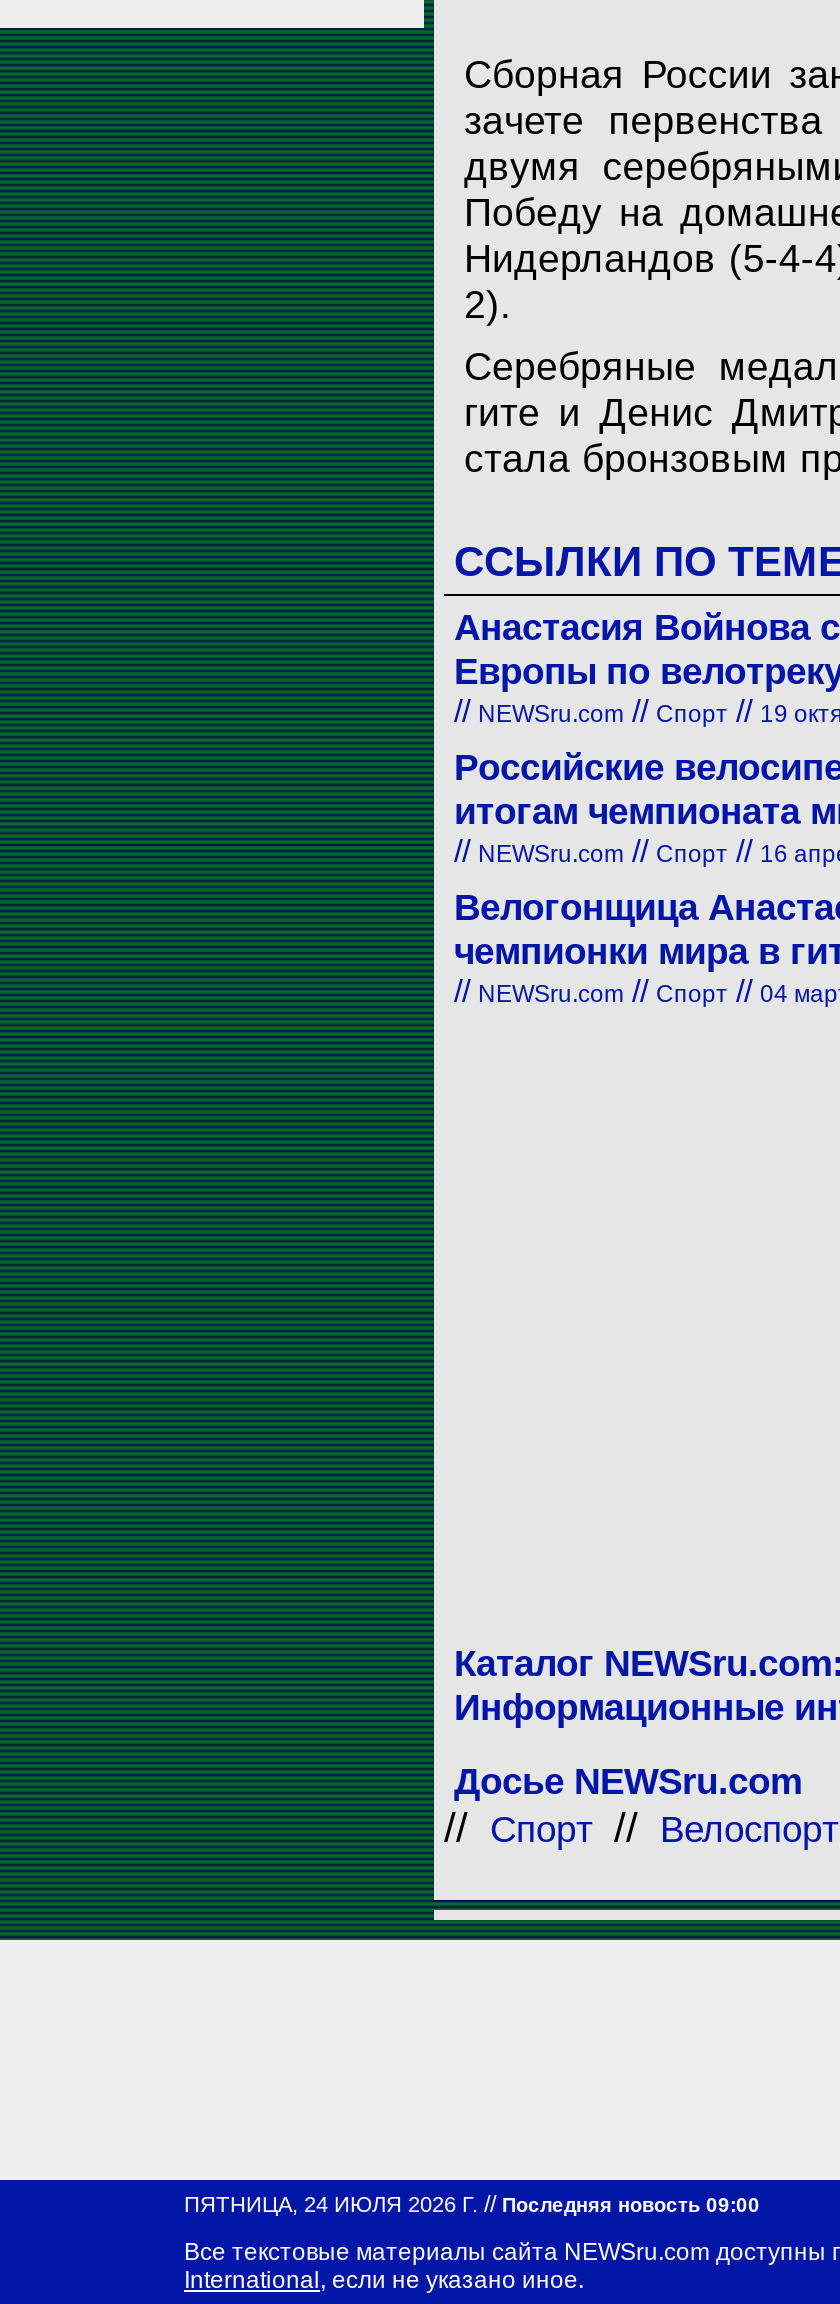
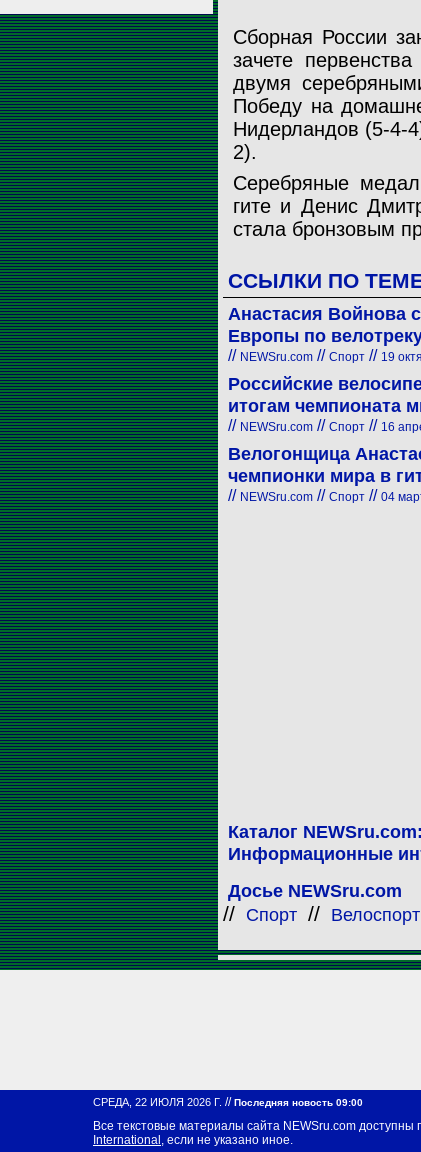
- ПЯТНИЦА, 24 ИЮЛЯ 2026 Г. // Последняя новость 09:00
+ СРЕДА, 22 ИЮЛЯ 2026 Г. // Последняя новость 09:00
